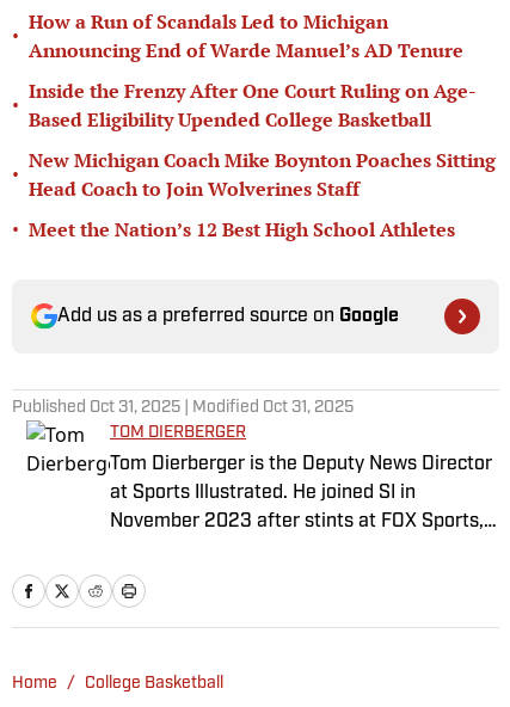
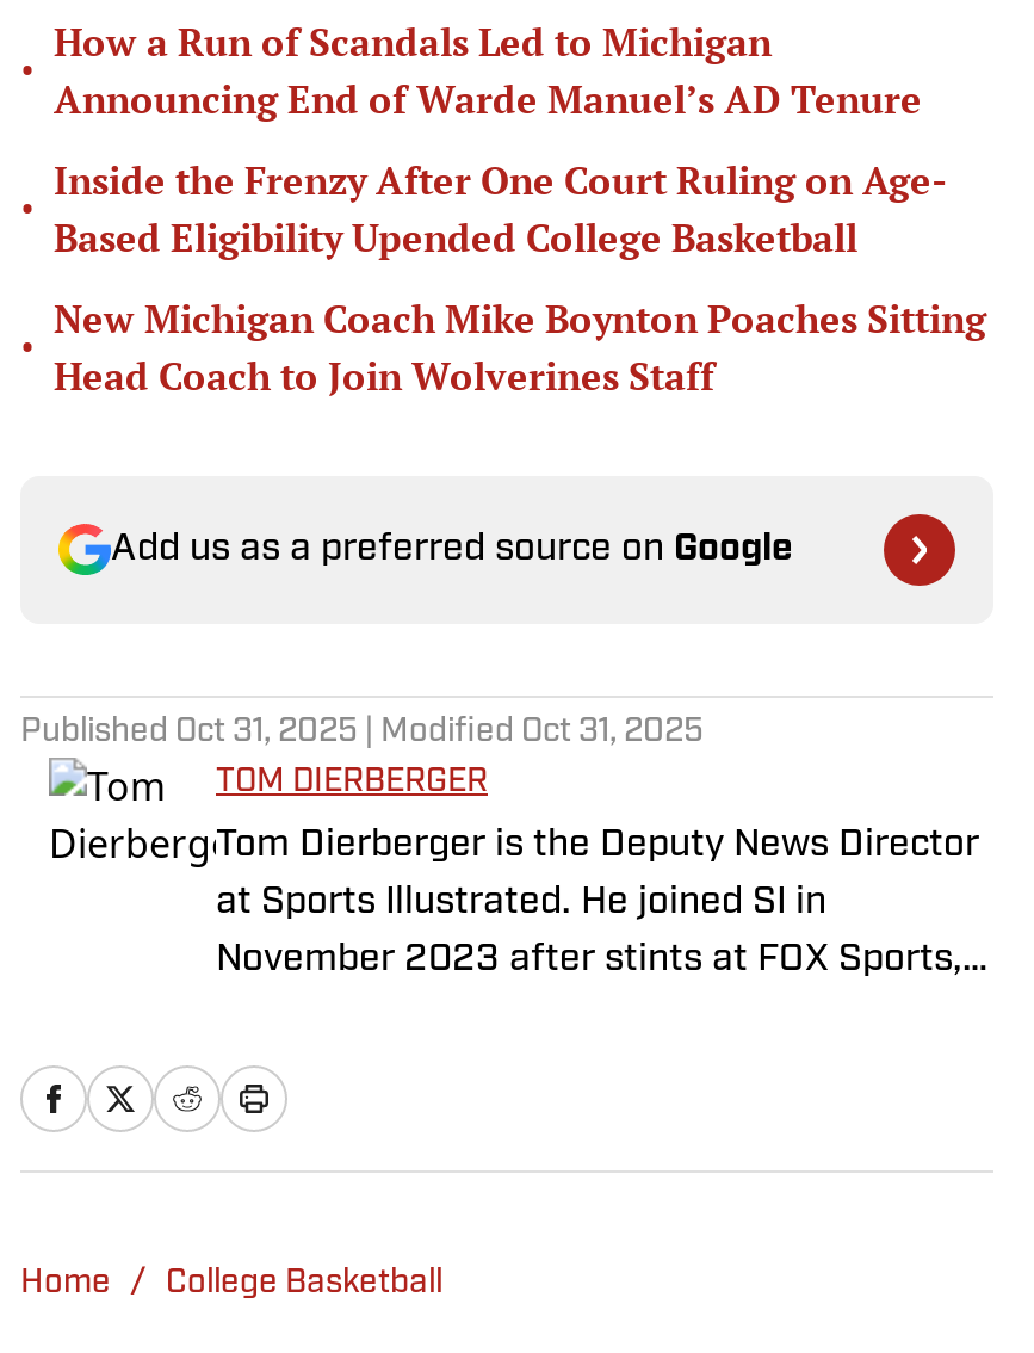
- • Meet the Nation’s 12 Best High School Athletes
